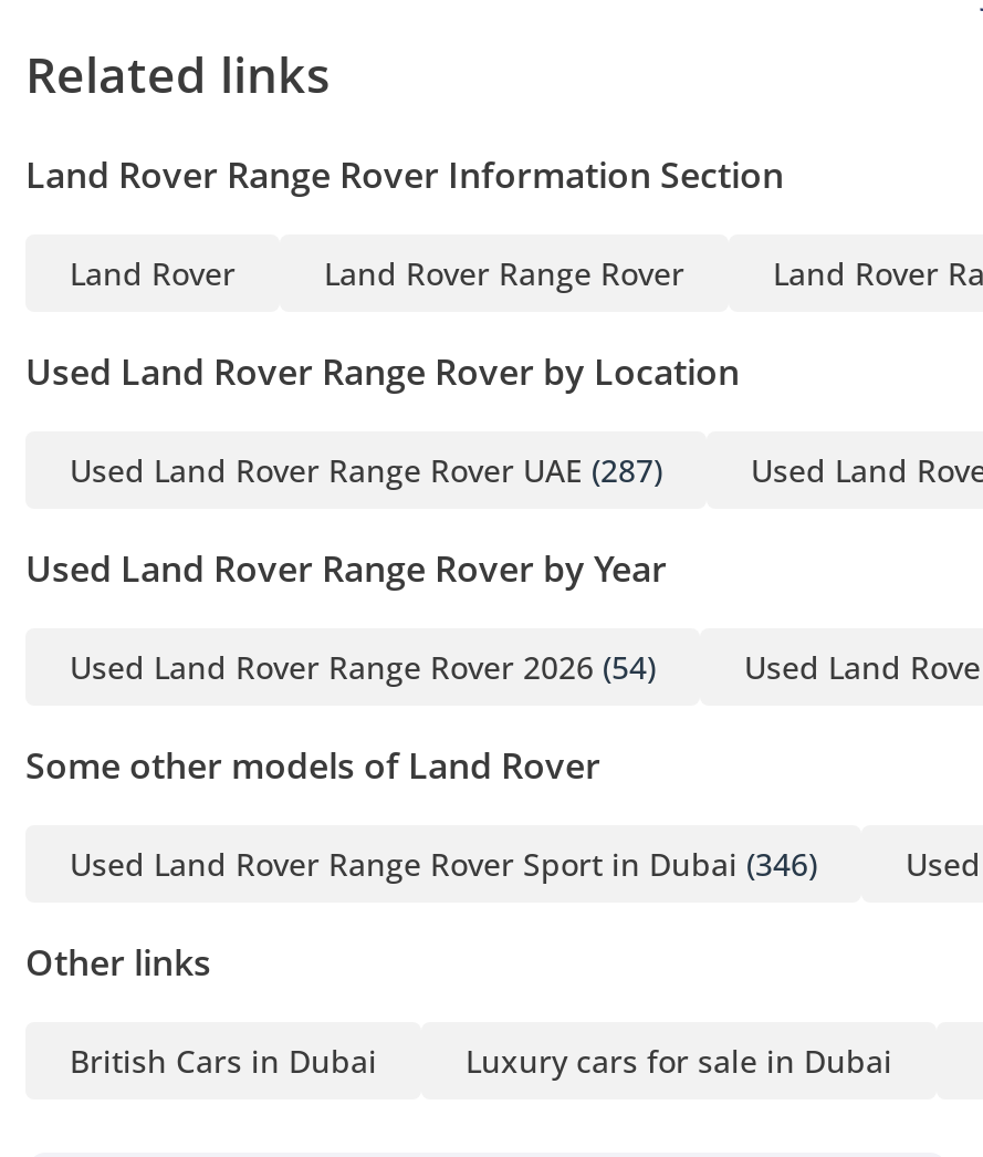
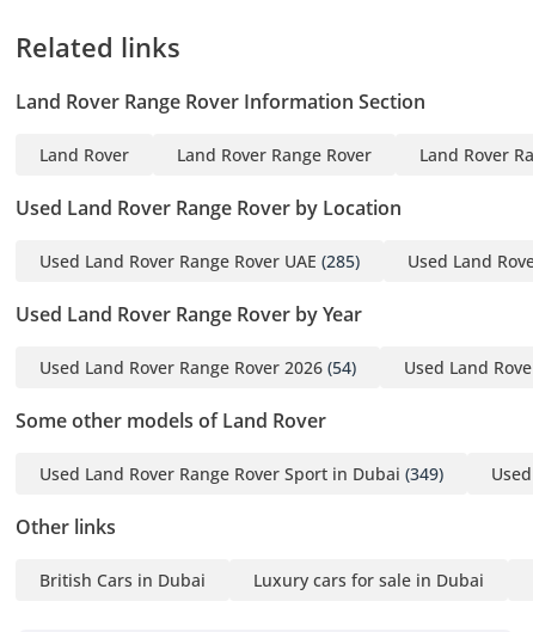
- Used Land Rover Range Rover UAE (287)
+ Used Land Rover Range Rover UAE (285)

- Used Land Rover Range Rover Sport in Dubai (346)
+ Used Land Rover Range Rover Sport in Dubai (349)
